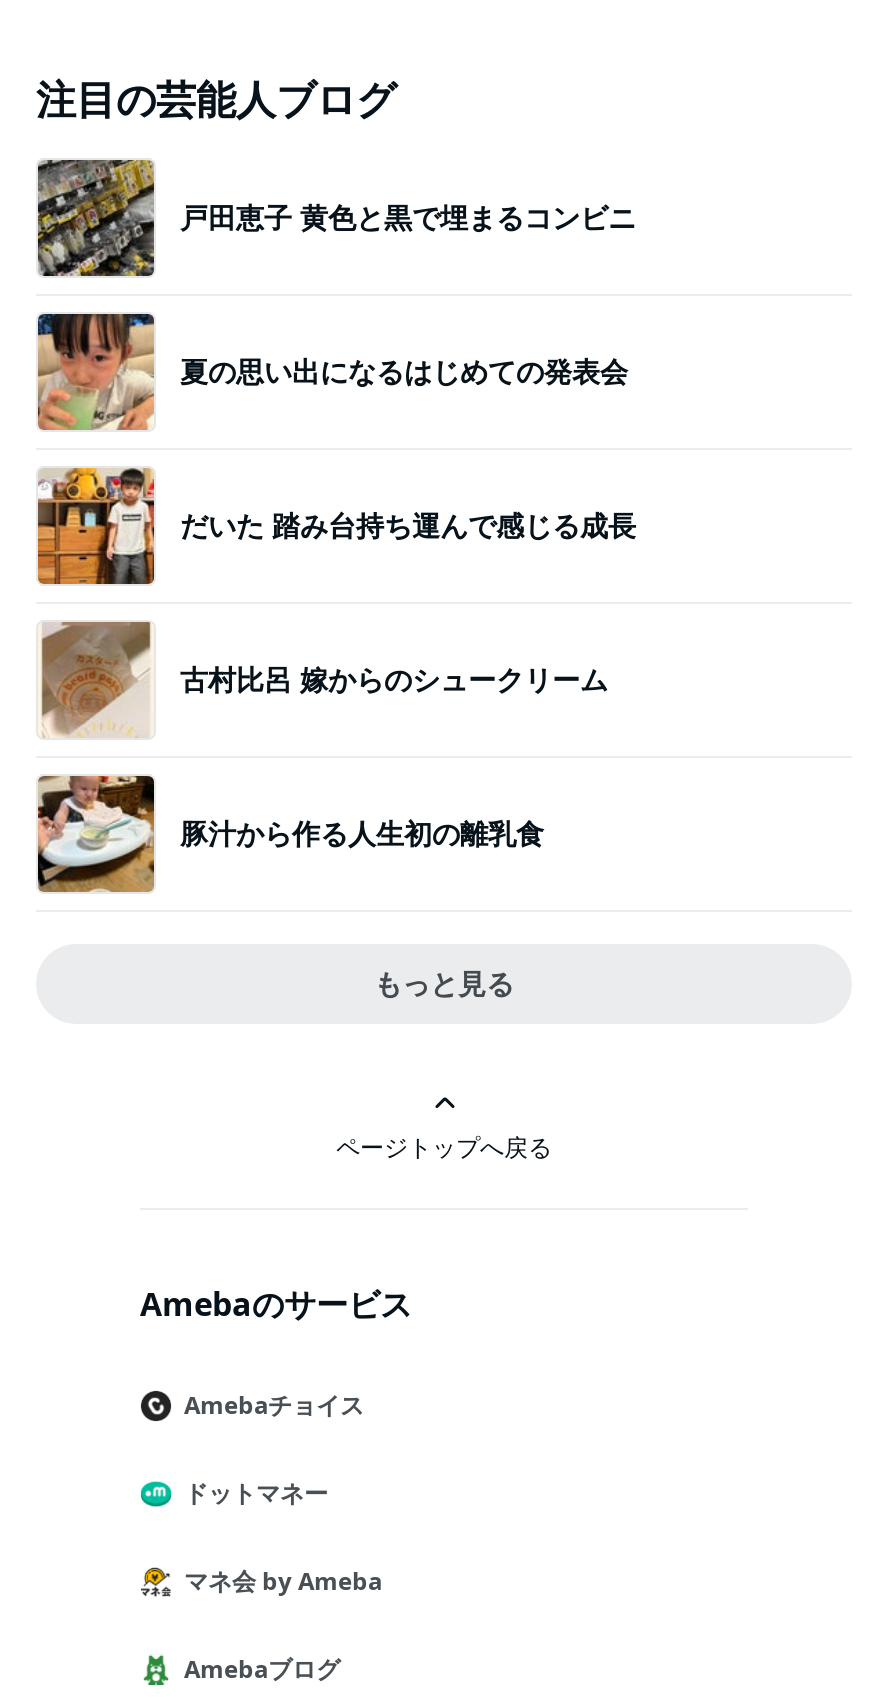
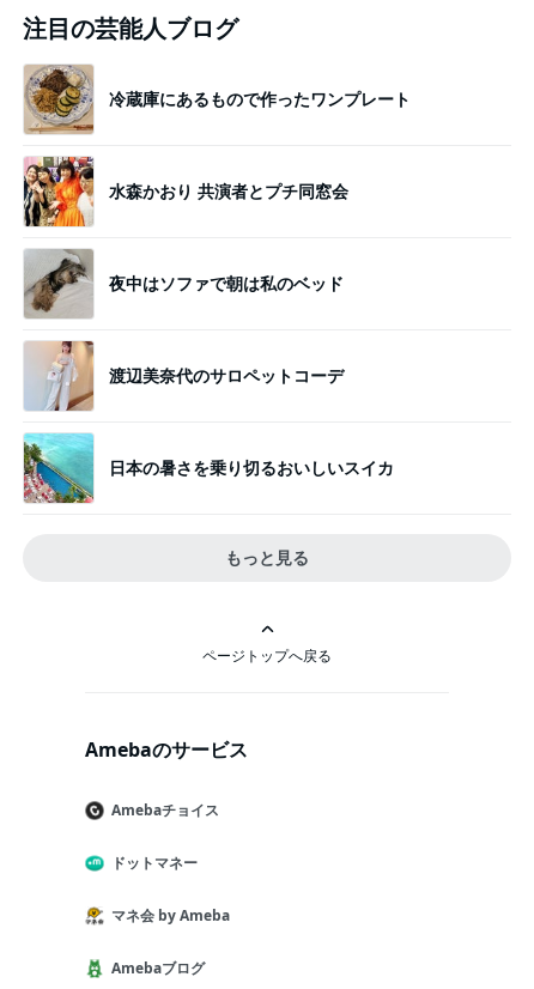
- [image]
- 戸田恵子 黄色と黒で埋まるコンビニ
+ [image]
+ 冷蔵庫にあるもので作ったワンプレート

- [image]
- 夏の思い出になるはじめての発表会
+ [image]
+ 水森かおり 共演者とプチ同窓会

- [image]
- だいた 踏み台持ち運んで感じる成長
+ [image]
+ 夜中はソファで朝は私のベッド

- [image]
- 古村比呂 嫁からのシュークリーム
+ [image]
+ 渡辺美奈代のサロペットコーデ

- [image]
- 豚汁から作る人生初の離乳食
+ [image]
+ 日本の暑さを乗り切るおいしいスイカ
